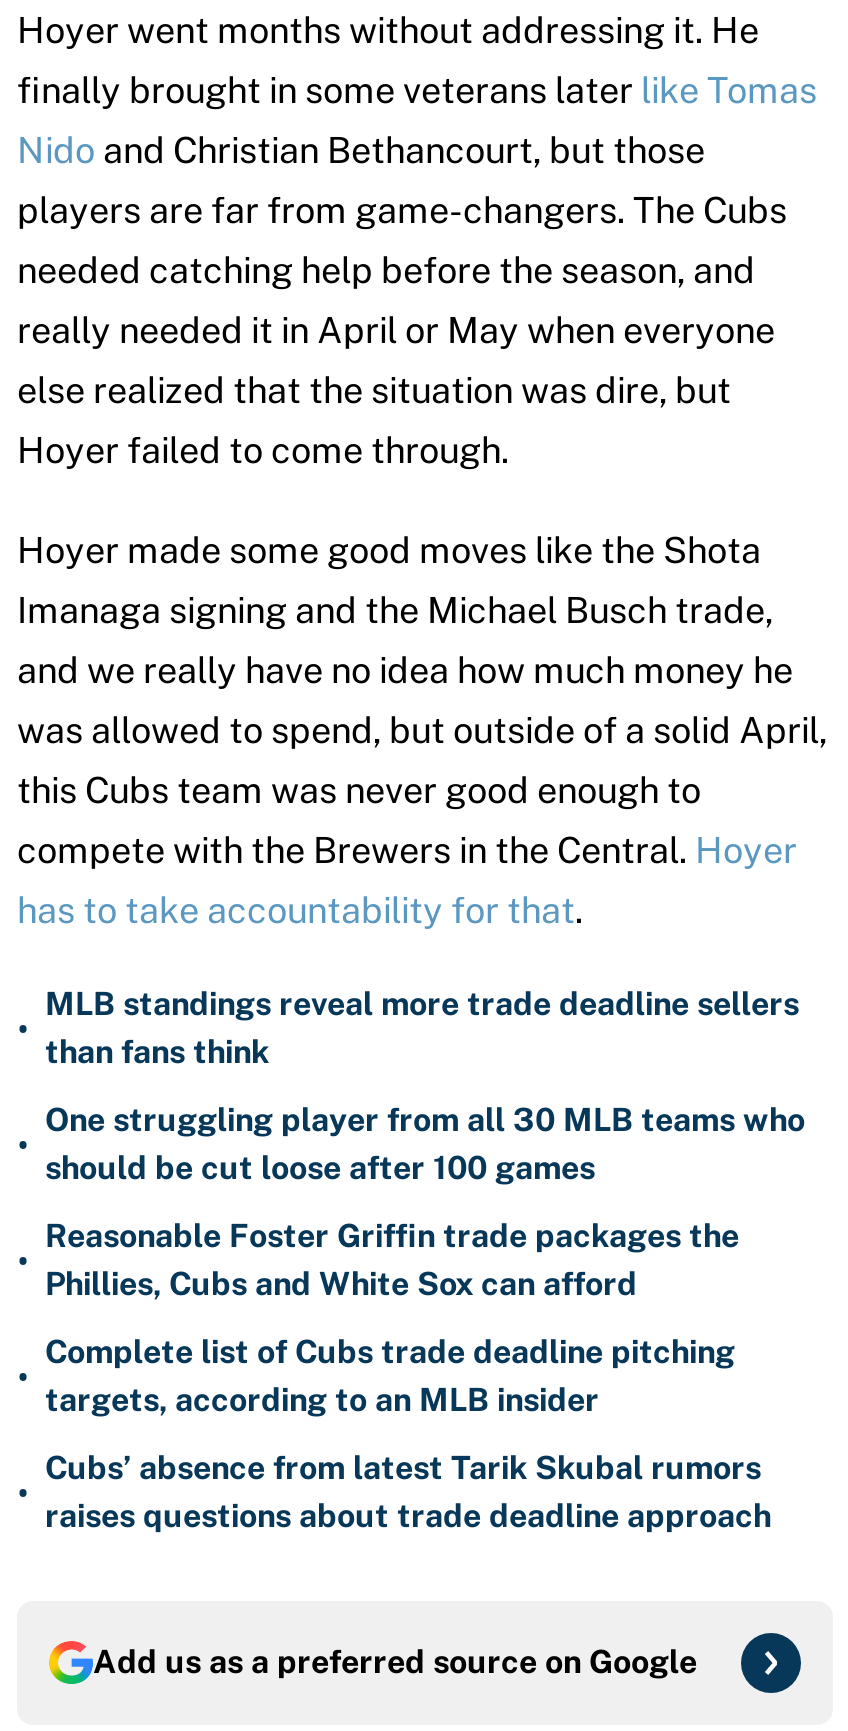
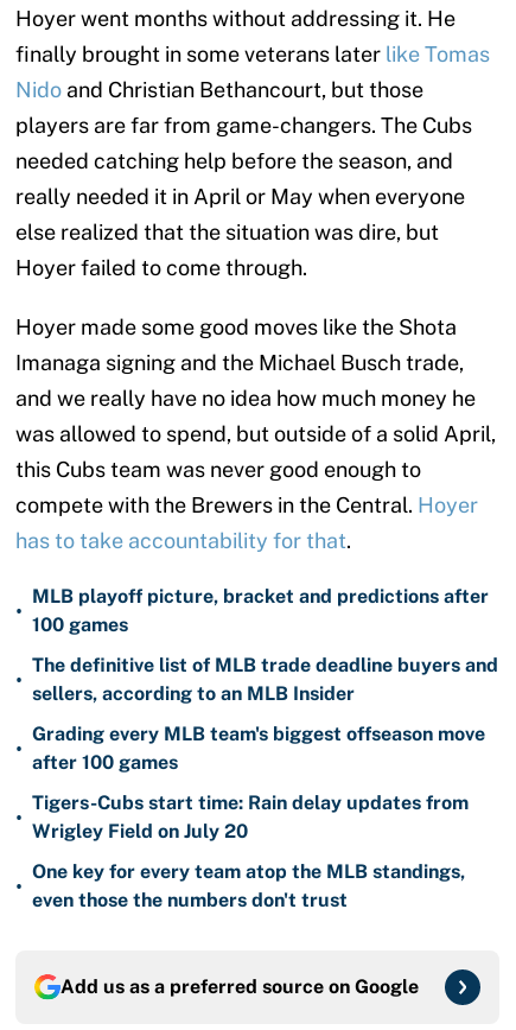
- MLB standings reveal more trade deadline sellers
- than fans think
+ MLB playoff picture, bracket and predictions after
+ 100 games

- One struggling player from all 30 MLB teams who
- should be cut loose after 100 games
+ The definitive list of MLB trade deadline buyers and
+ sellers, according to an MLB Insider

- Reasonable Foster Griffin trade packages the
- Phillies, Cubs and White Sox can afford
+ Grading every MLB team's biggest offseason move
+ after 100 games

- Complete list of Cubs trade deadline pitching
- targets, according to an MLB insider
+ Tigers-Cubs start time: Rain delay updates from
+ Wrigley Field on July 20

- Cubs’ absence from latest Tarik Skubal rumors
- raises questions about trade deadline approach
+ One key for every team atop the MLB standings,
+ even those the numbers don't trust
